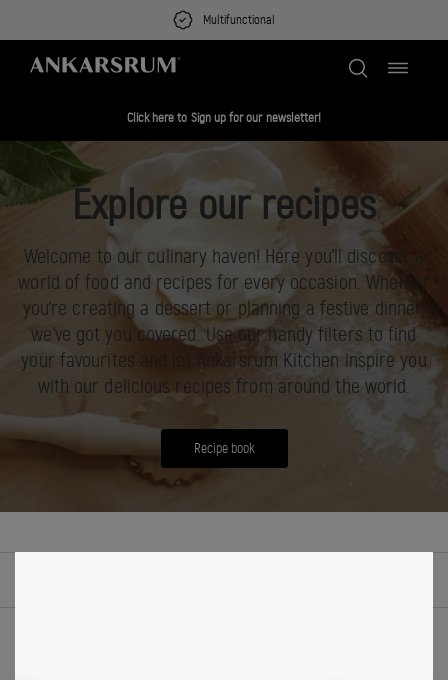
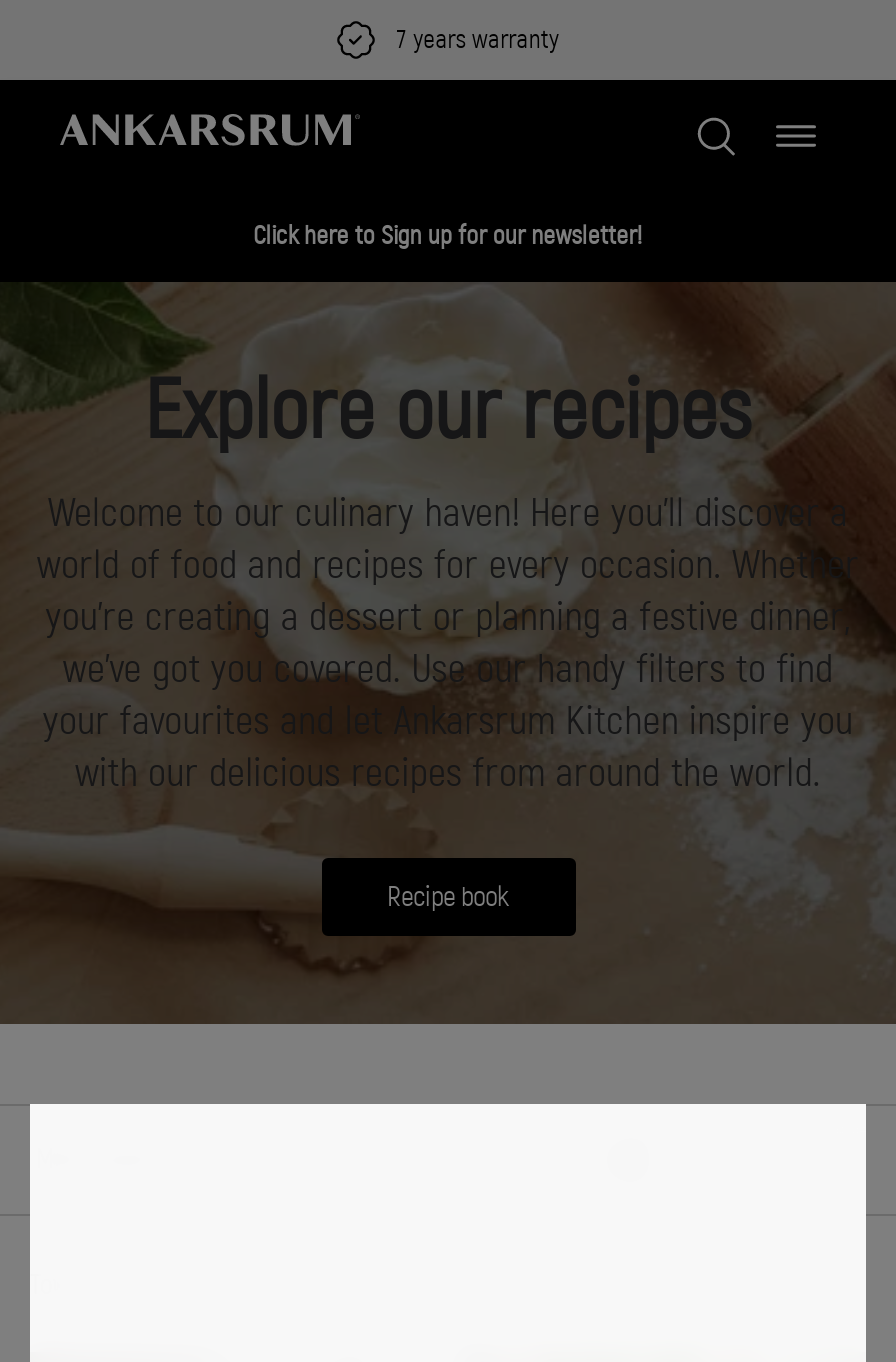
- Multifunctional
+ 7 years warranty
